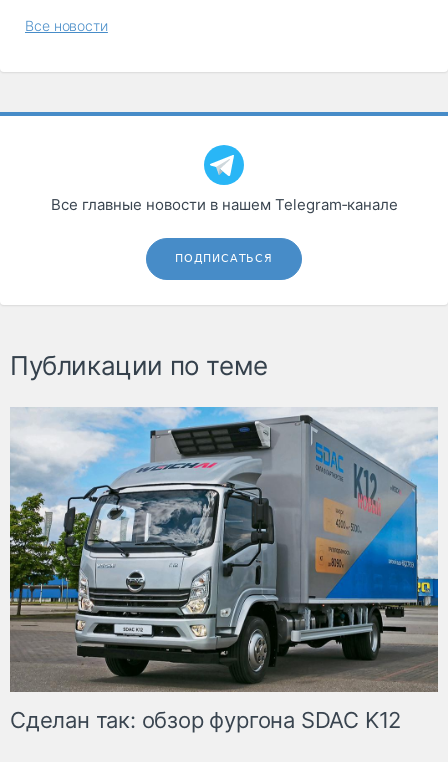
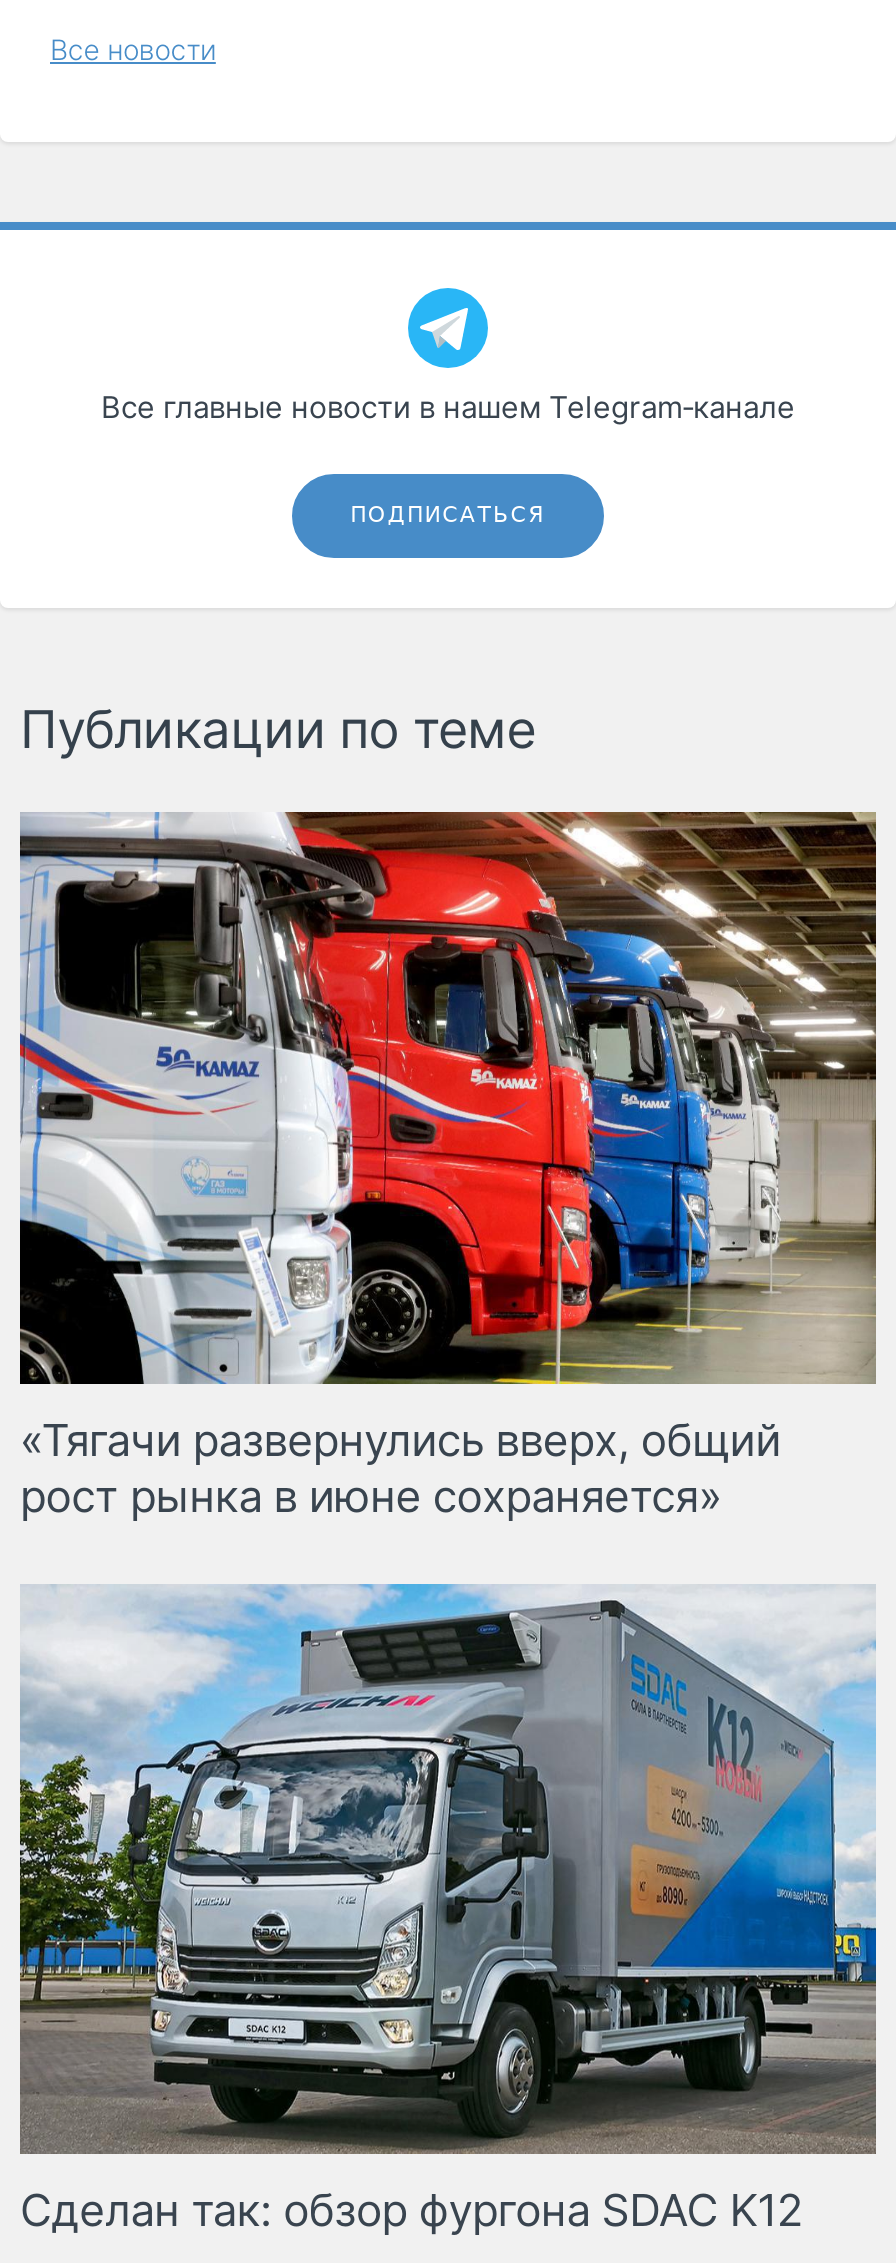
+ [image]
+ «Тягачи развернулись вверх, общий
+ рост рынка в июне сохраняется»
